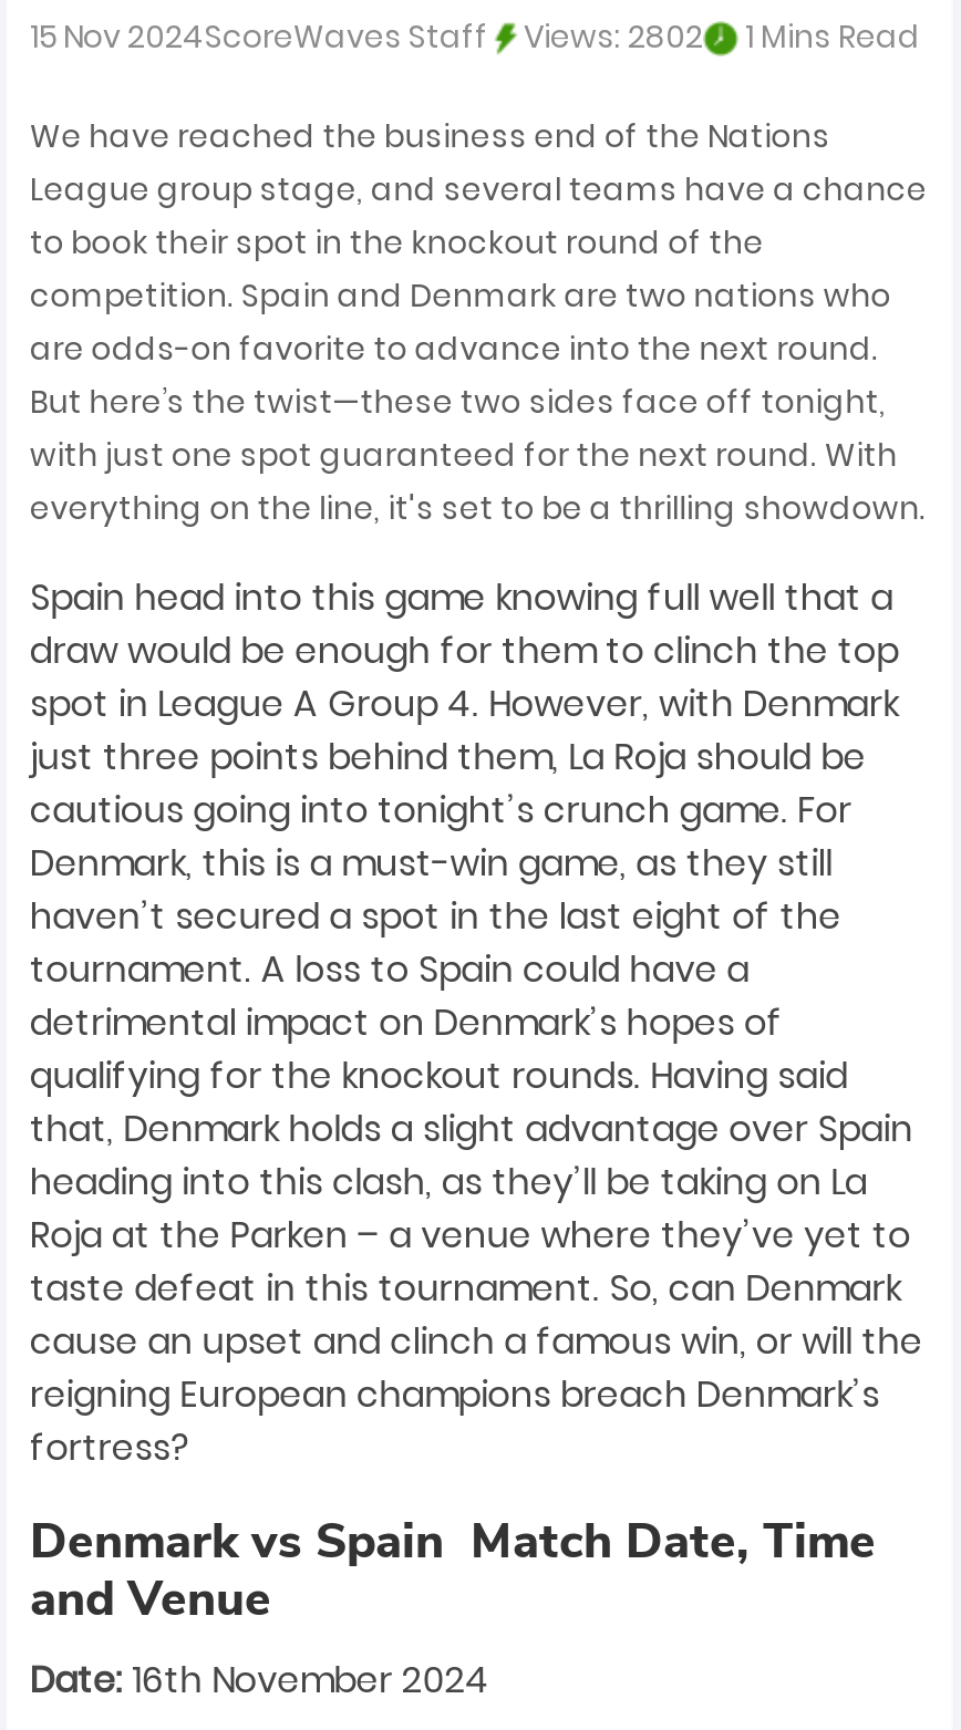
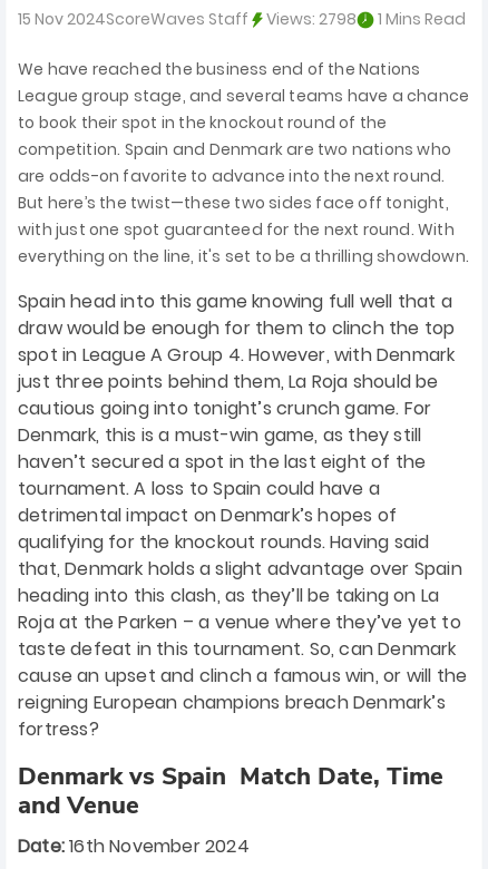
- 15 Nov 2024ScoreWaves Staff Views: 2802 1 Mins Read
+ 15 Nov 2024ScoreWaves Staff Views: 2798 1 Mins Read
